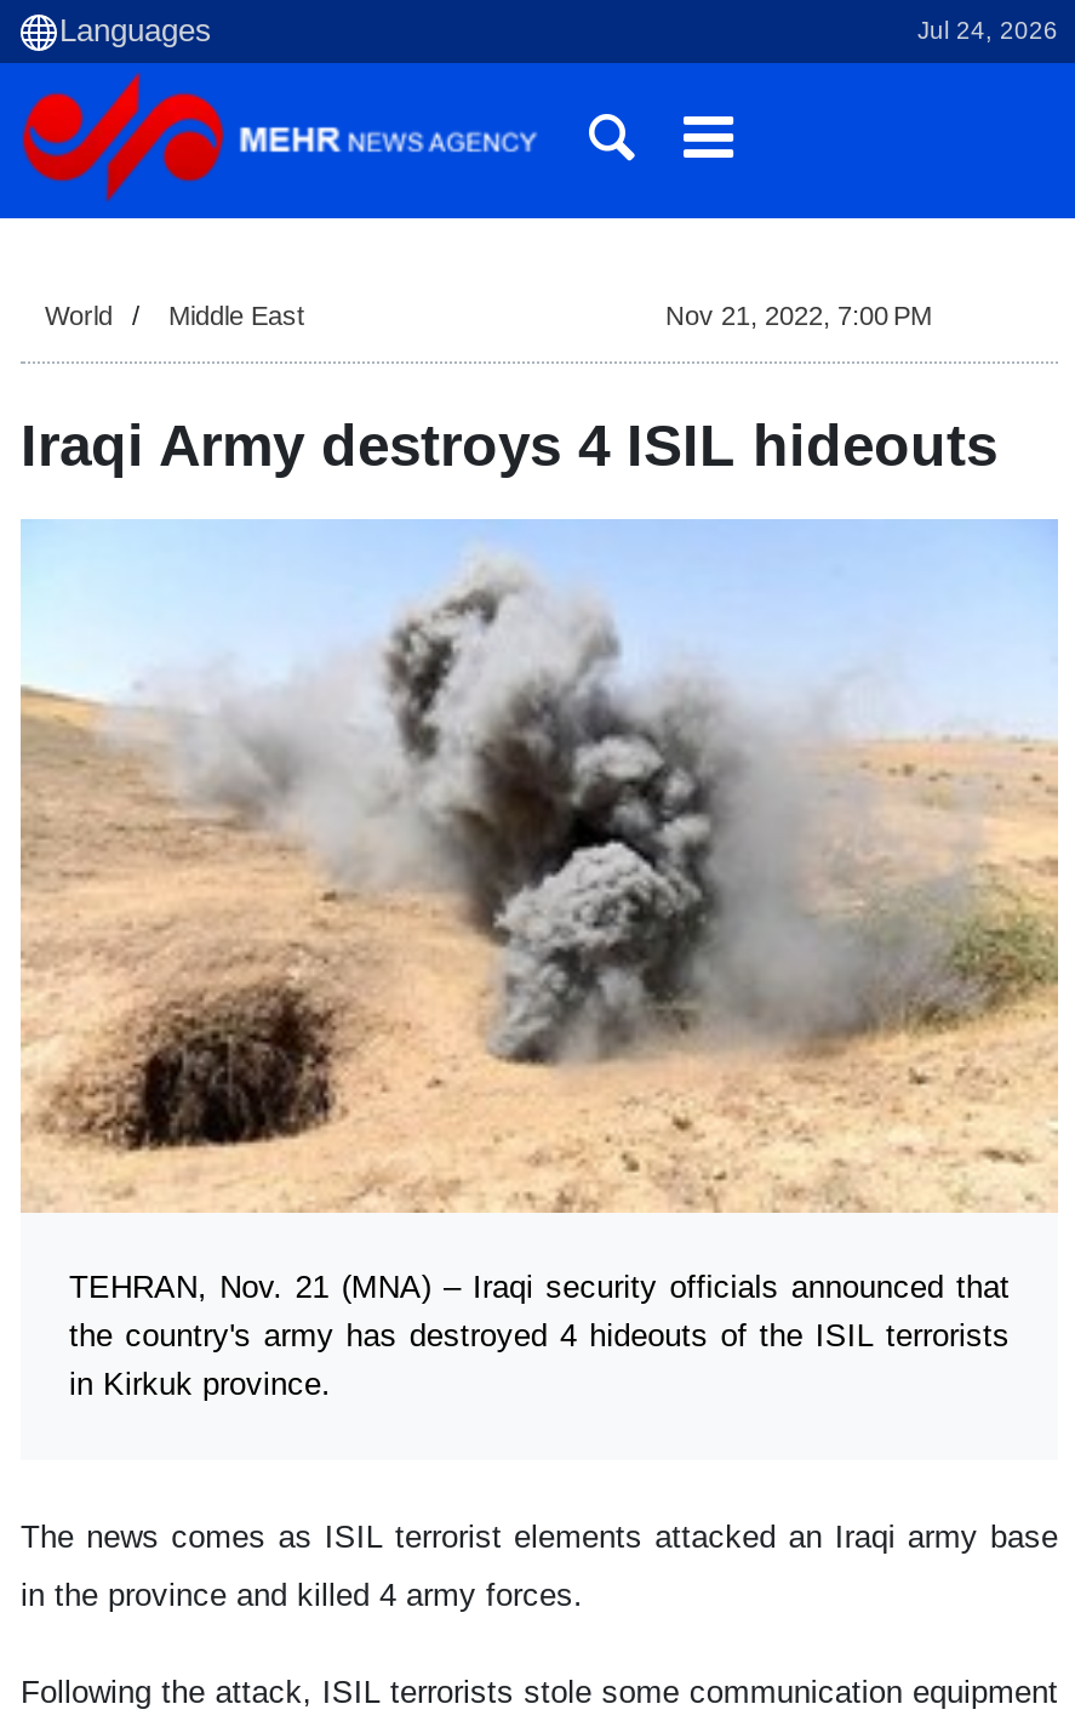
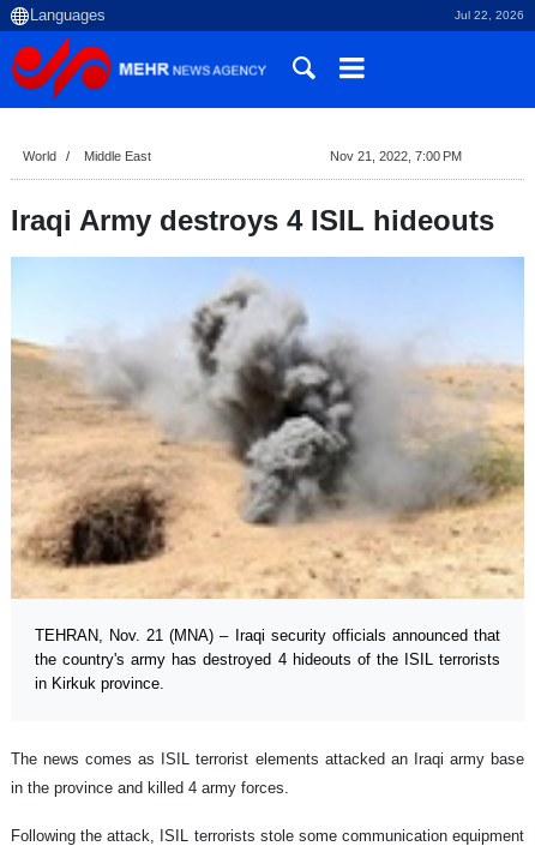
- Jul 24, 2026
+ Jul 22, 2026
